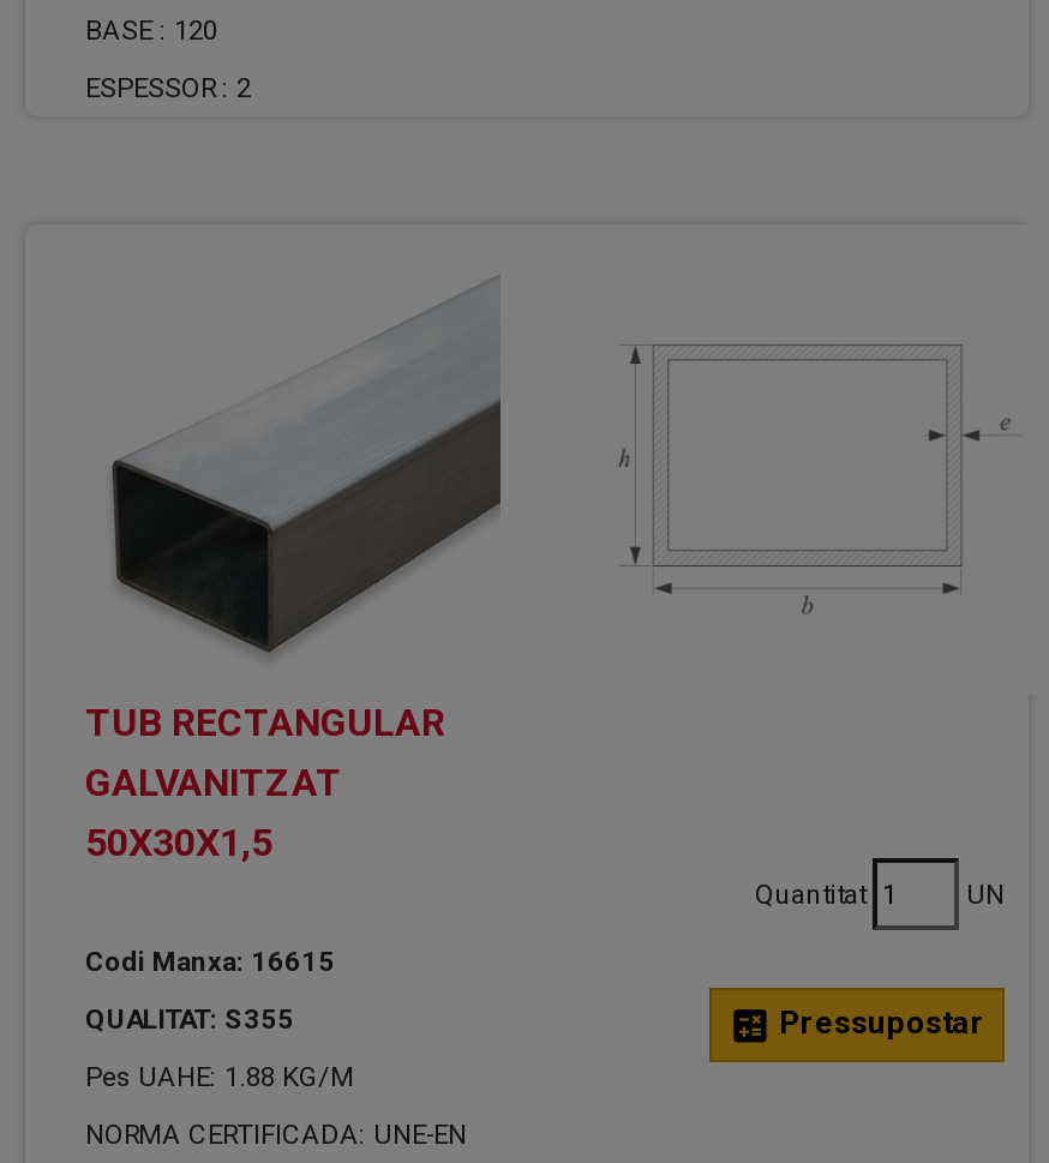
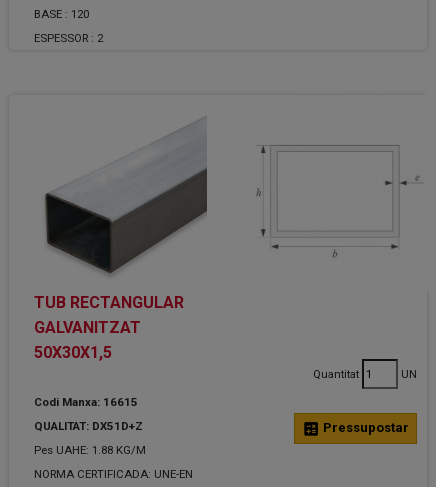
- QUALITAT: S355
+ QUALITAT: DX51D+Z
